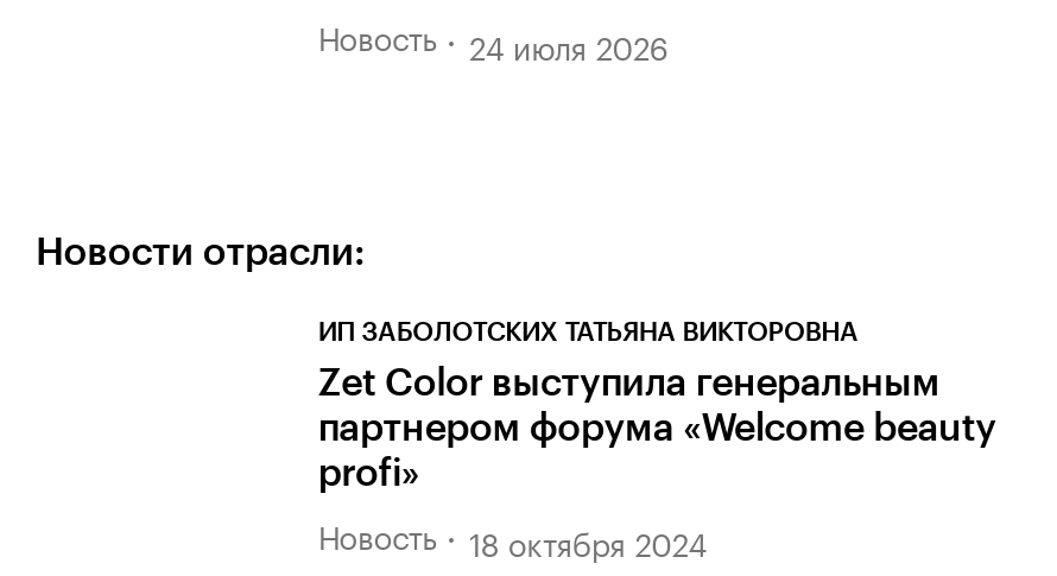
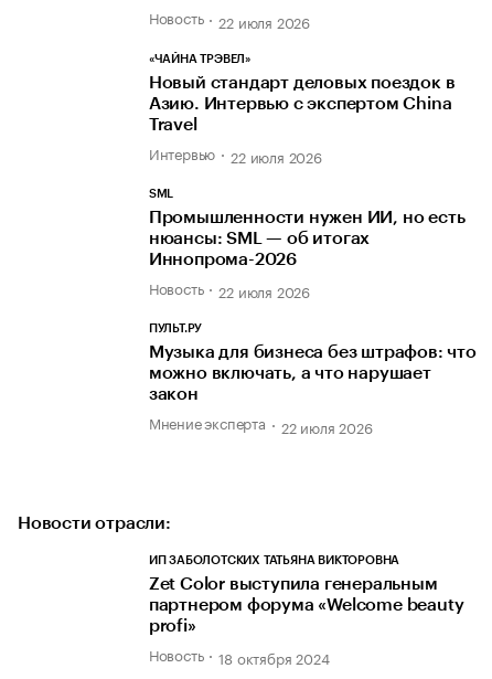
- 24 июля 2026
+ 22 июля 2026
+ «ЧАЙНА ТРЭВЕЛ»
+ Новый стандарт деловых поездок в
+ Азию. Интервью с экспертом China
+ Travel
+ Интервью
+ 22 июля 2026
+ SML
+ Промышленности нужен ИИ, но есть
+ нюансы: SML — об итогах
+ Иннопрома-2026
+ Новость
+ 22 июля 2026
+ ПУЛЬТ.РУ
+ Музыка для бизнеса без штрафов: что
+ можно включать, а что нарушает
+ закон
+ Мнение эксперта
+ 22 июля 2026
